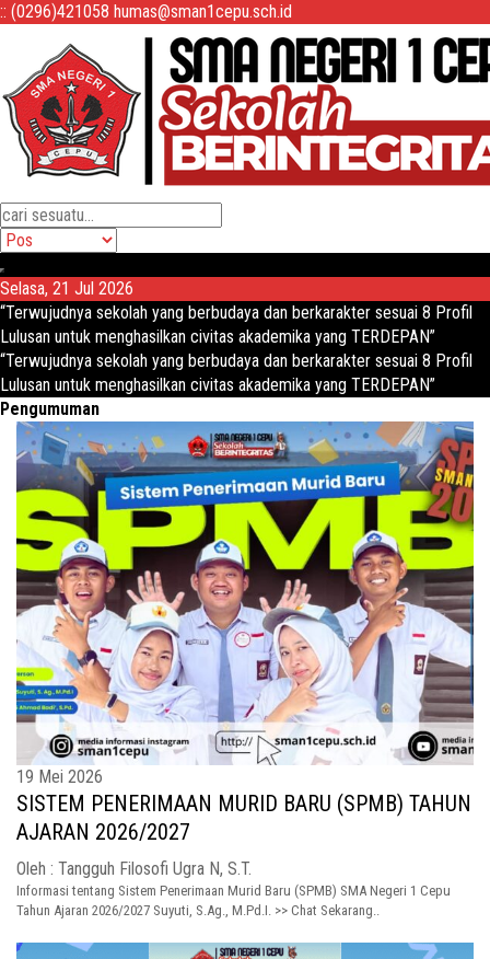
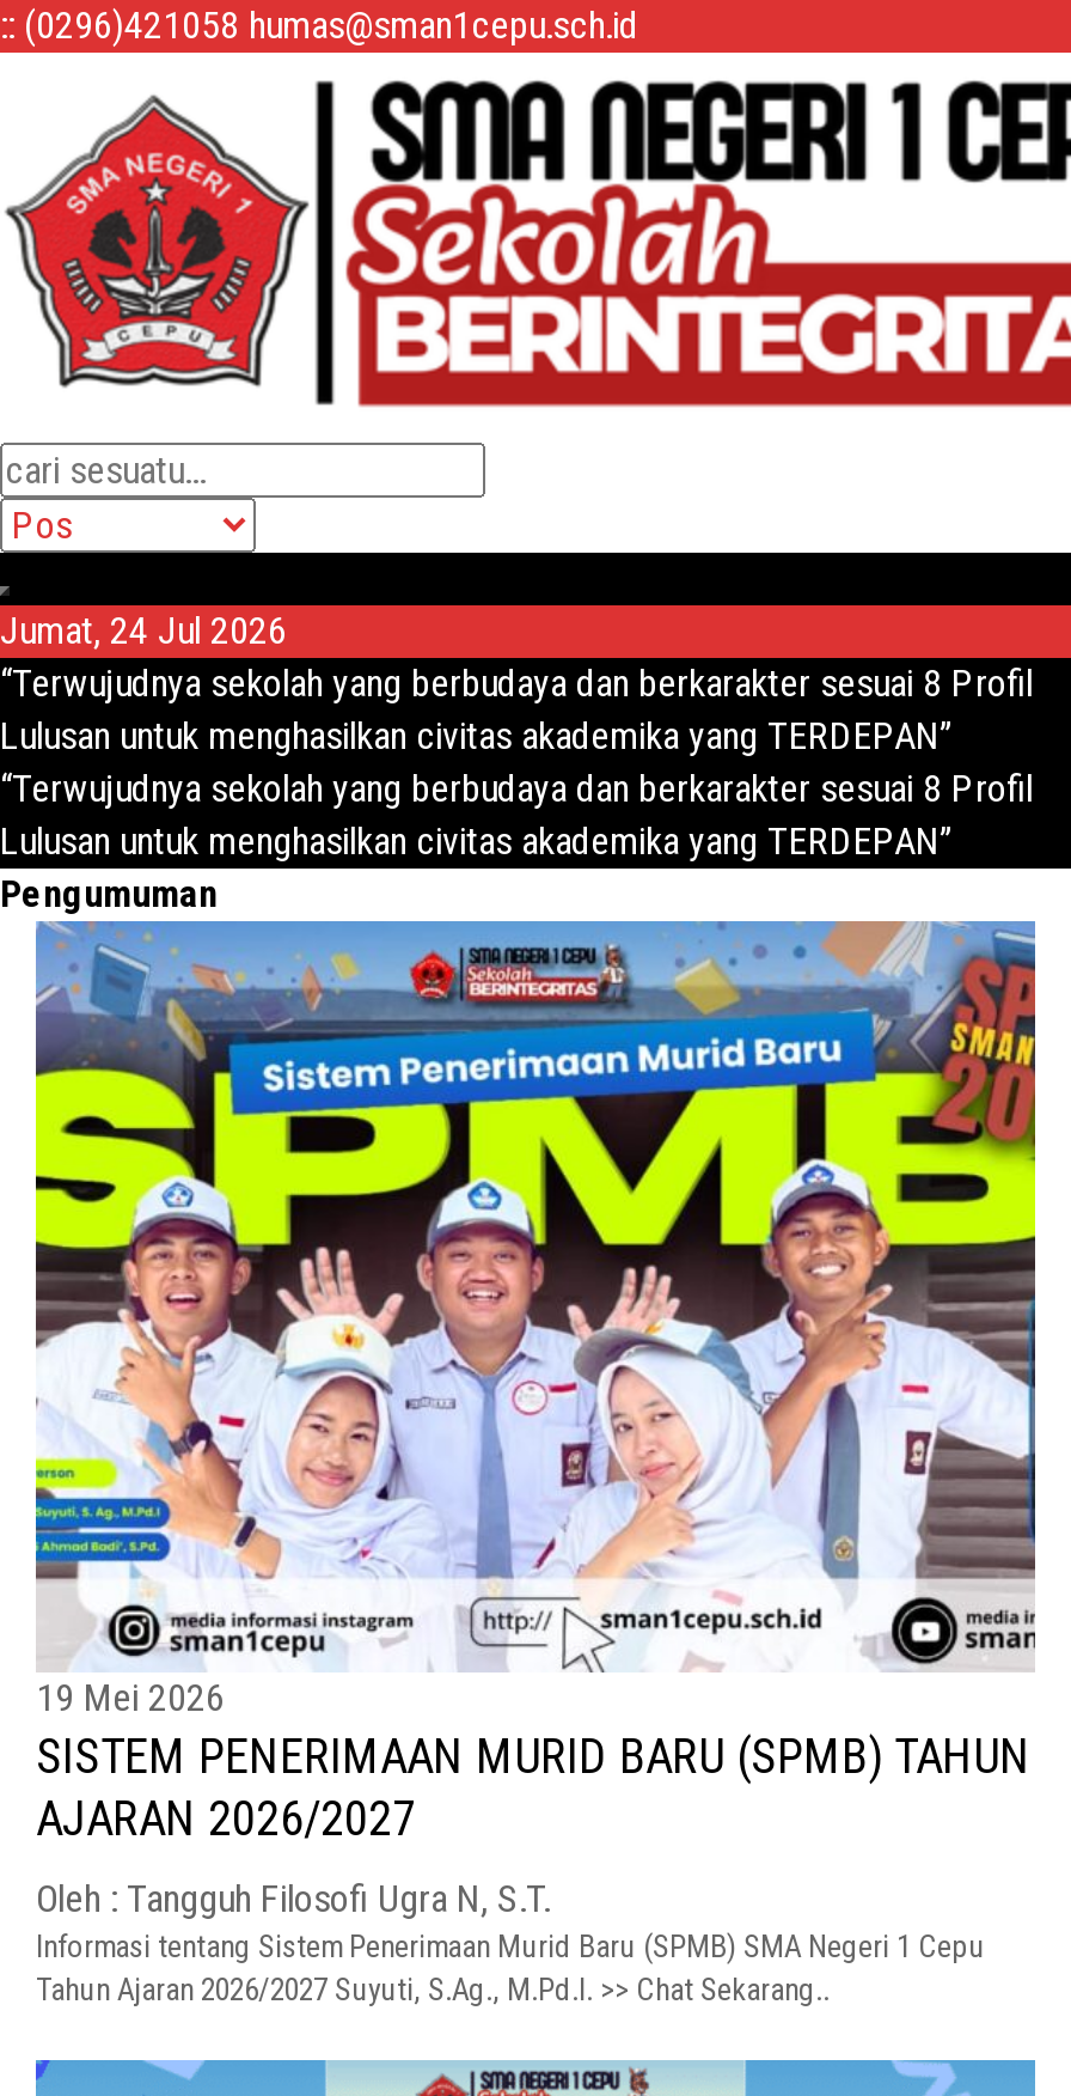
- Selasa, 21 Jul 2026
+ Jumat, 24 Jul 2026
